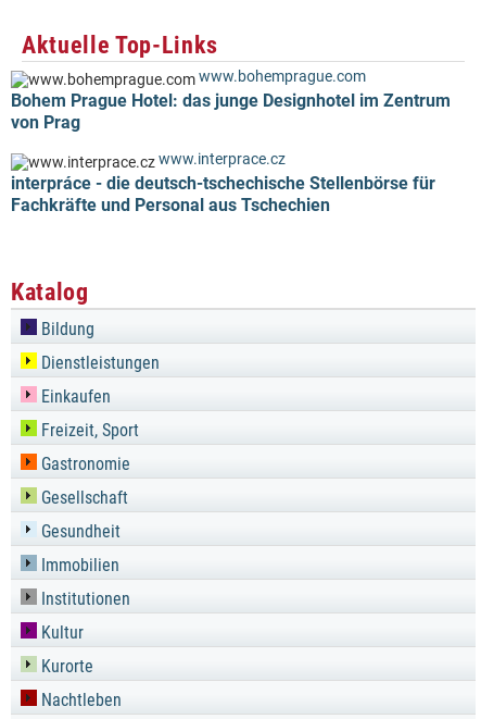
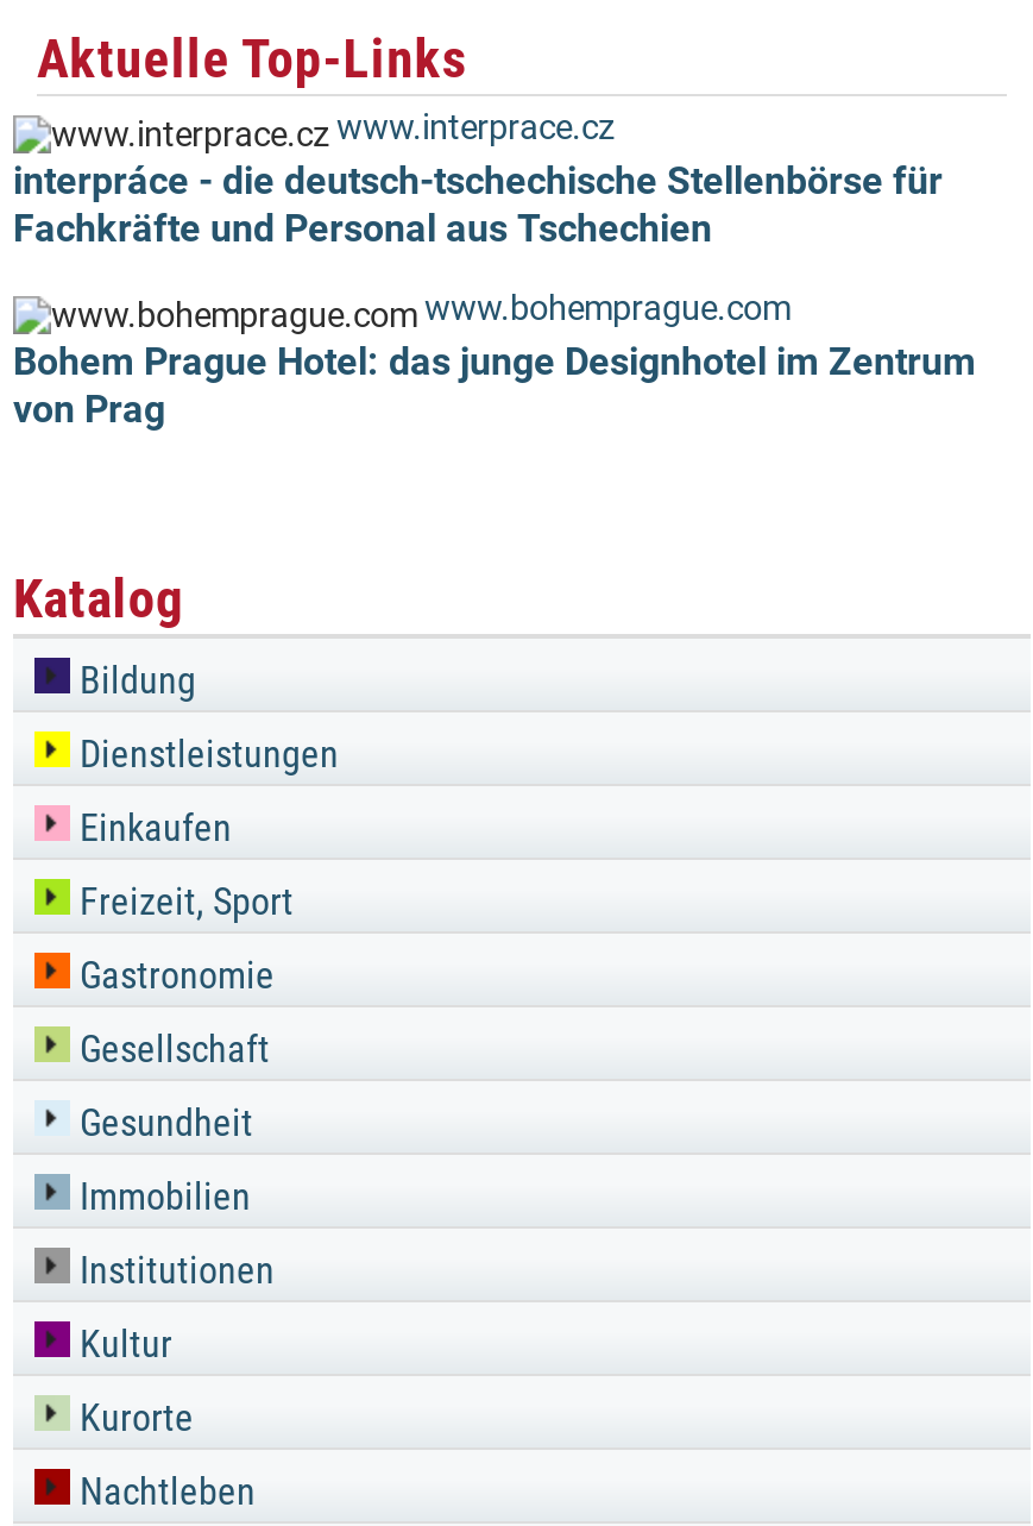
moved down: www.bohemprague.com | Bohem Prague Hotel: das junge Designhotel im Zentrum | von Prag

moved up: www.interprace.cz | interpráce - die deutsch-tschechische Stellenbörse für | Fachkräfte und Personal aus Tschechien
